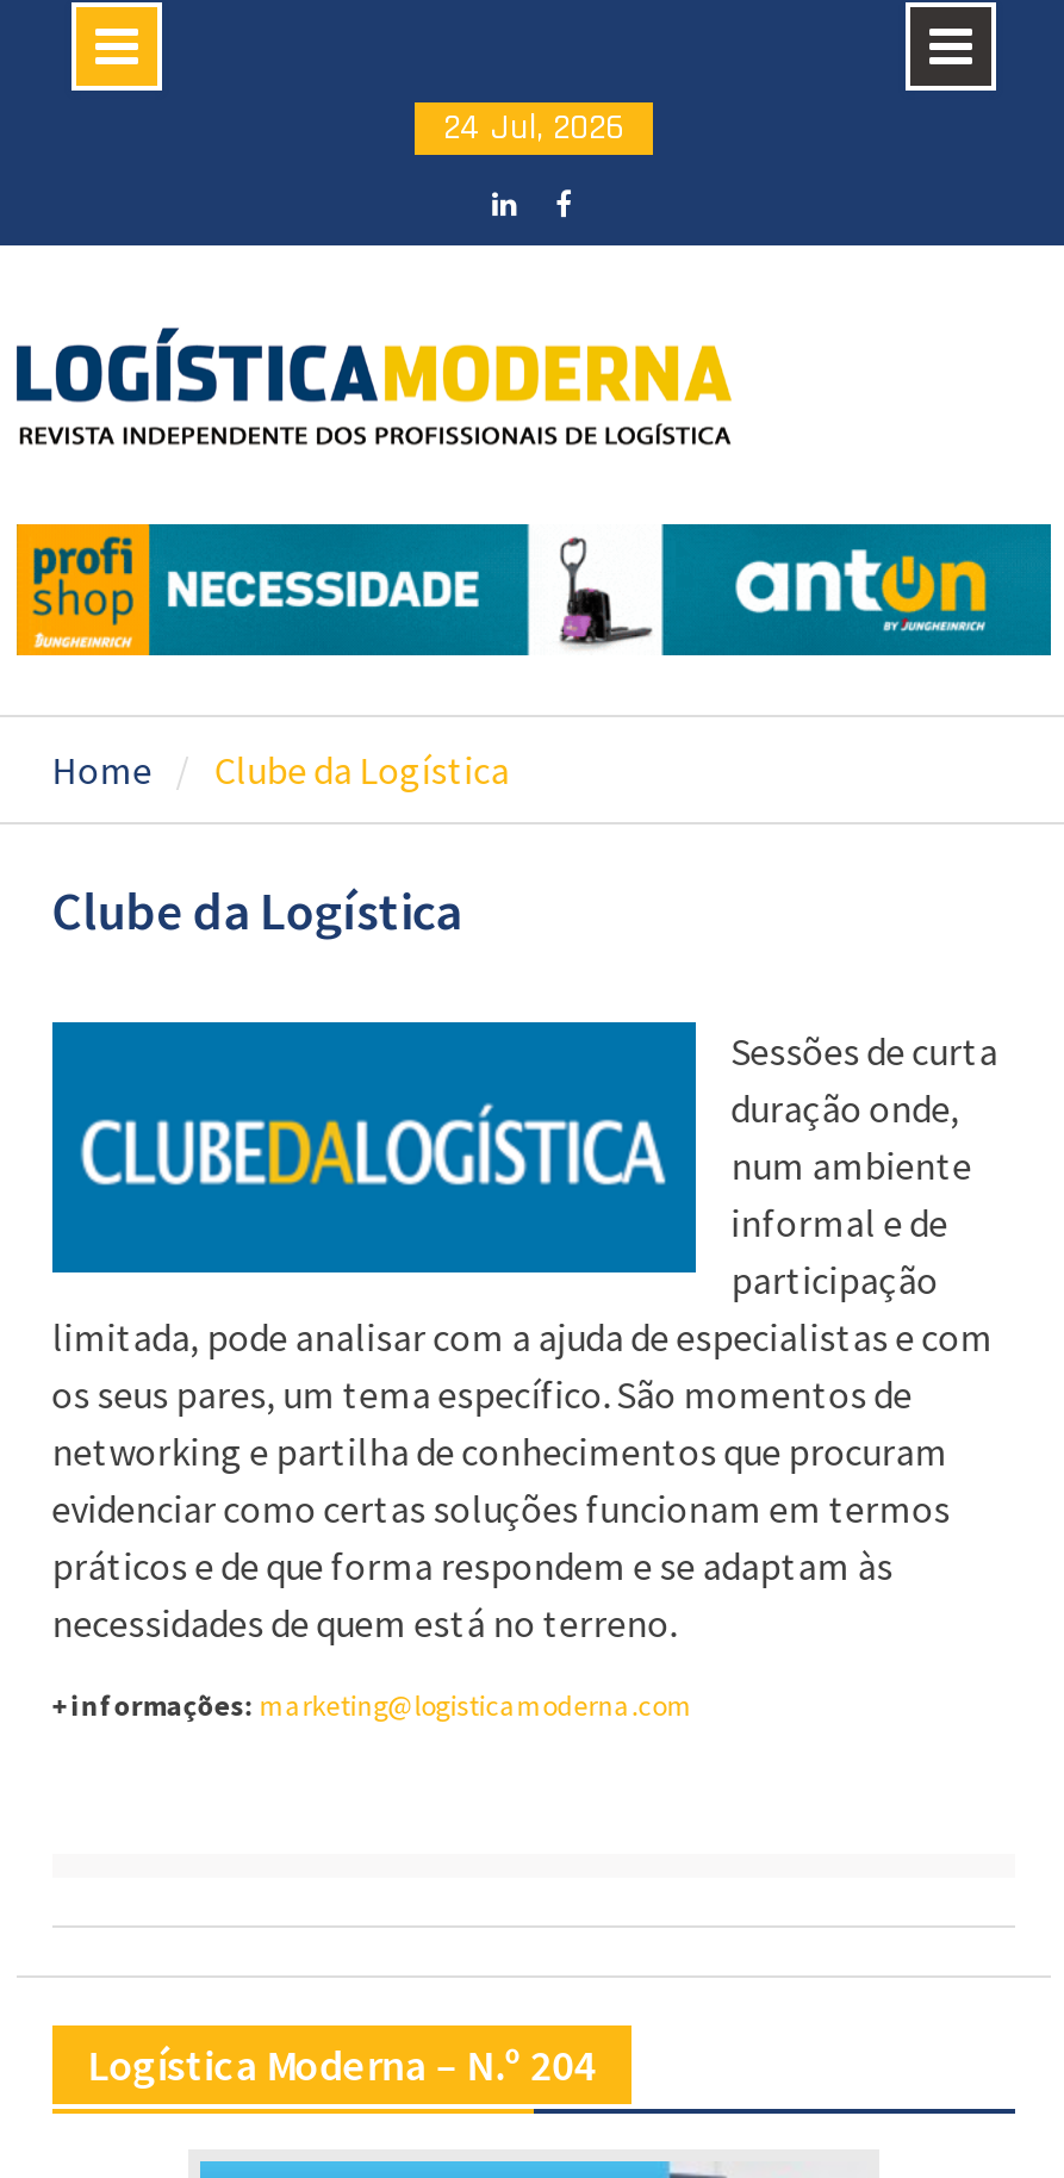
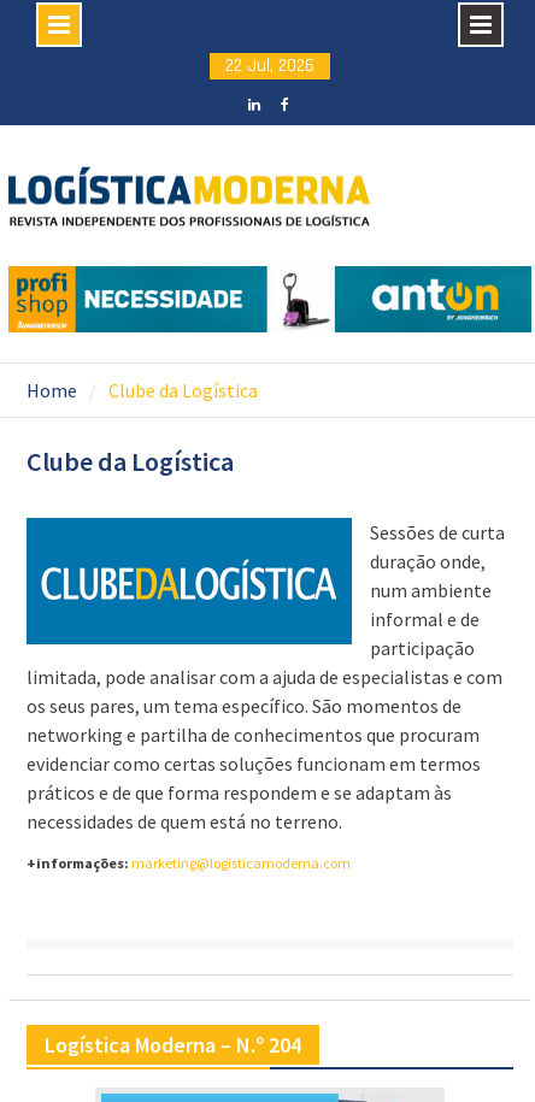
- 24 Jul, 2026
+ 22 Jul, 2026
